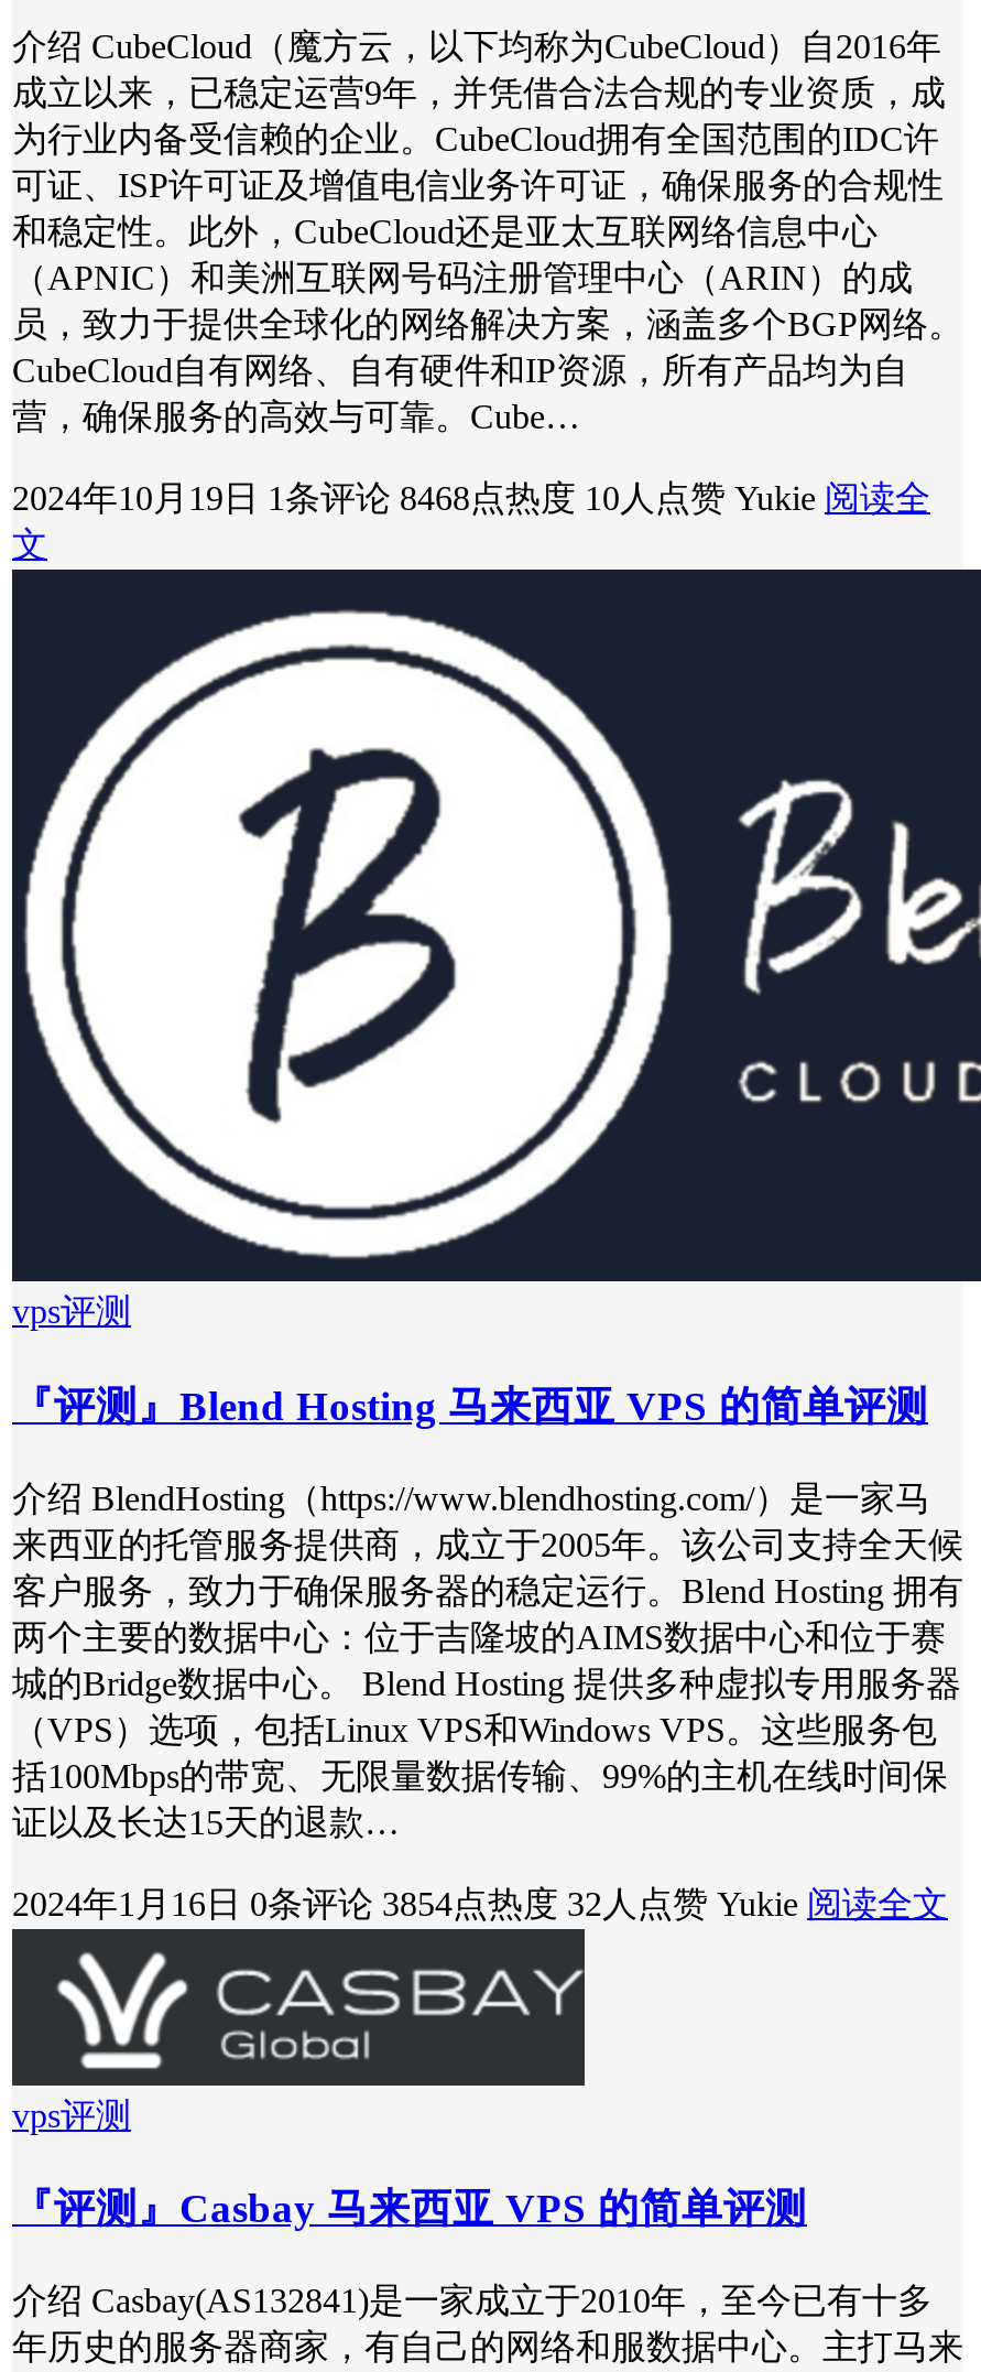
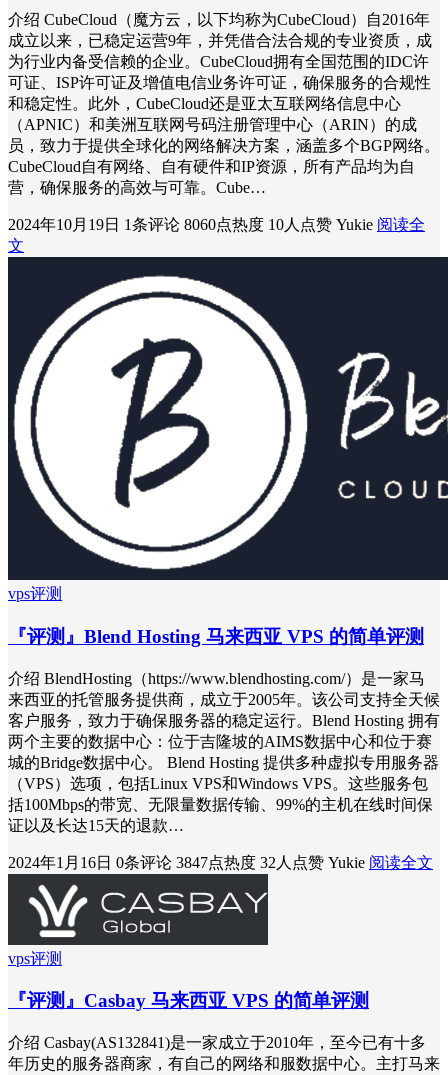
- 2024年10月19日 1条评论 8468点热度 10人点赞 Yukie 阅读全
+ 2024年10月19日 1条评论 8060点热度 10人点赞 Yukie 阅读全

- 2024年1月16日 0条评论 3854点热度 32人点赞 Yukie 阅读全文
+ 2024年1月16日 0条评论 3847点热度 32人点赞 Yukie 阅读全文
